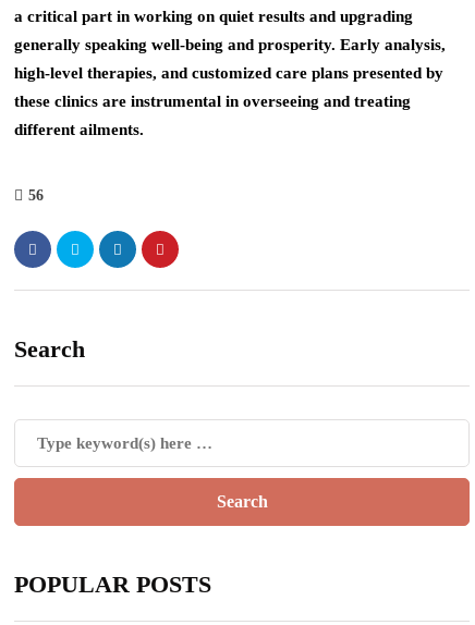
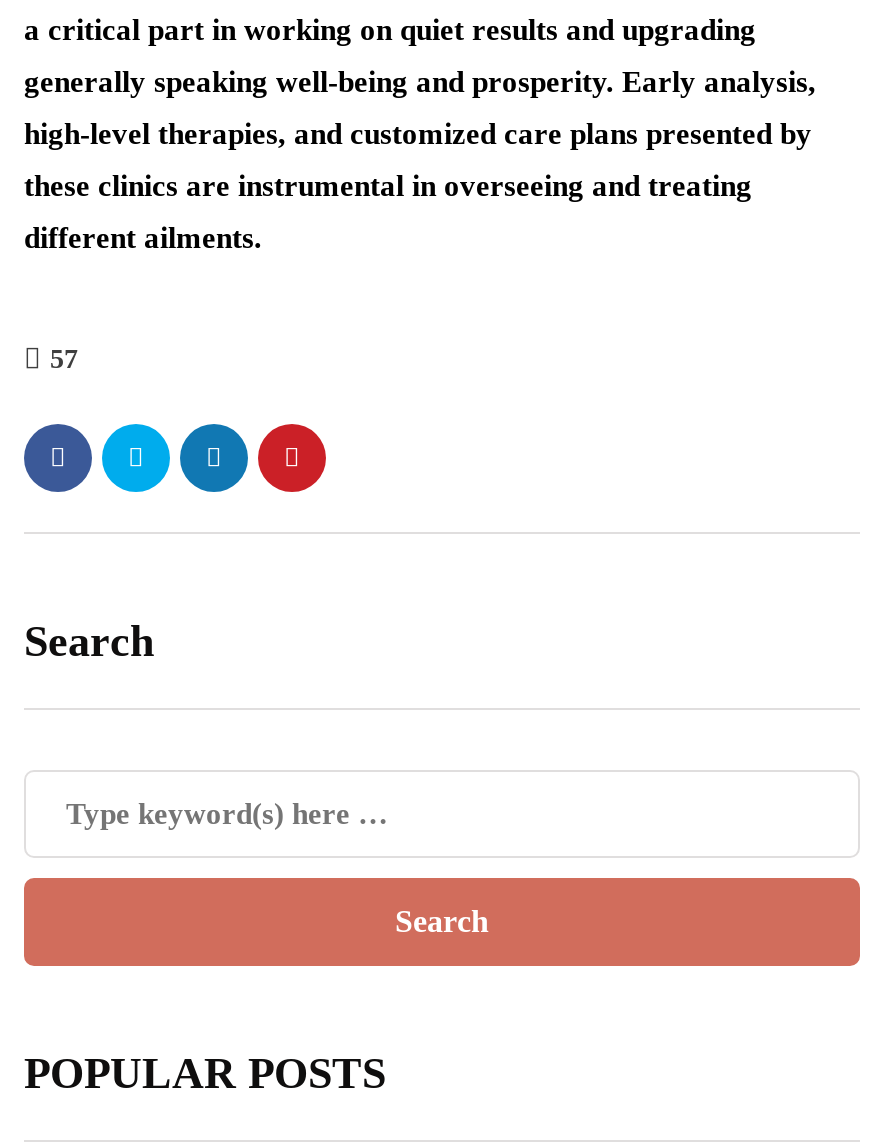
- 56
+ 57
